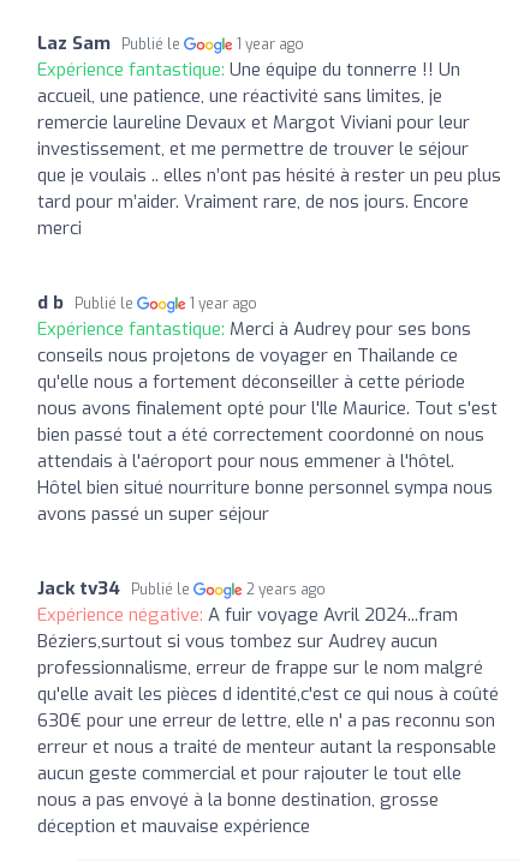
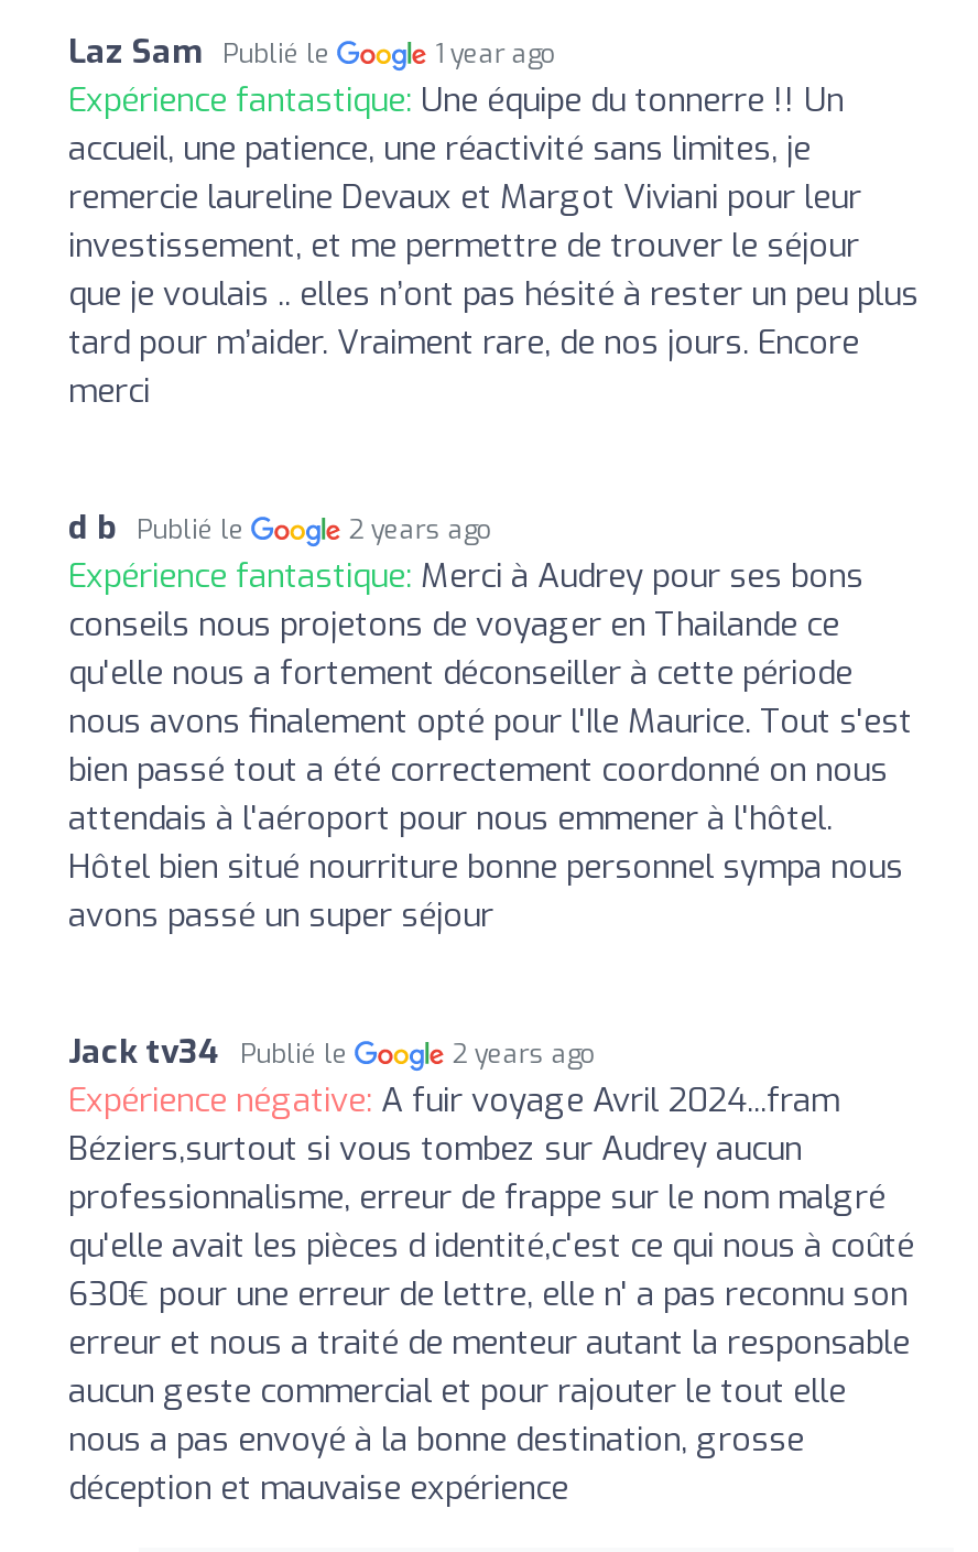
- 1 year ago
+ 2 years ago
